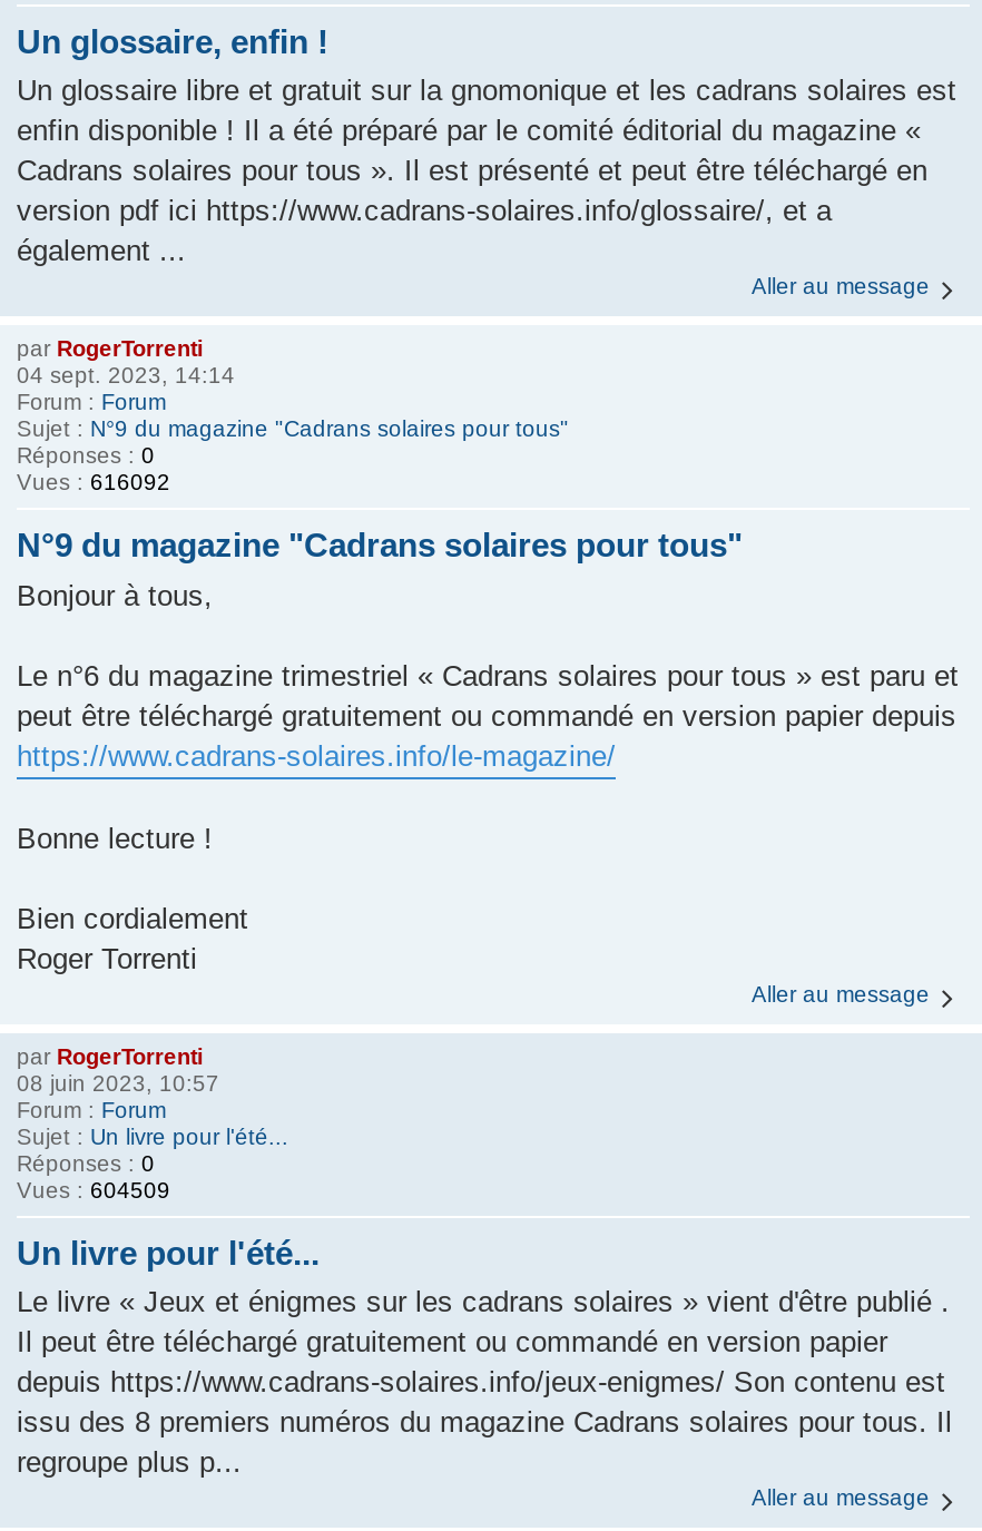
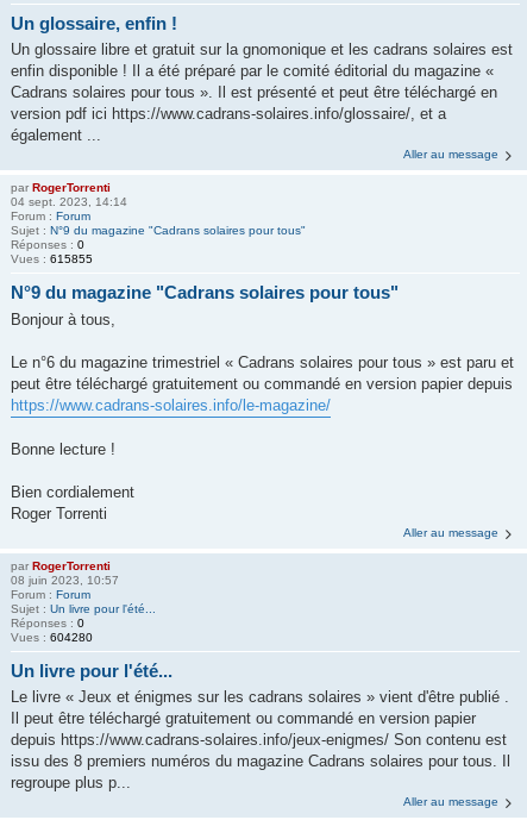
- Vues : 616092
+ Vues : 615855

- Vues : 604509
+ Vues : 604280
